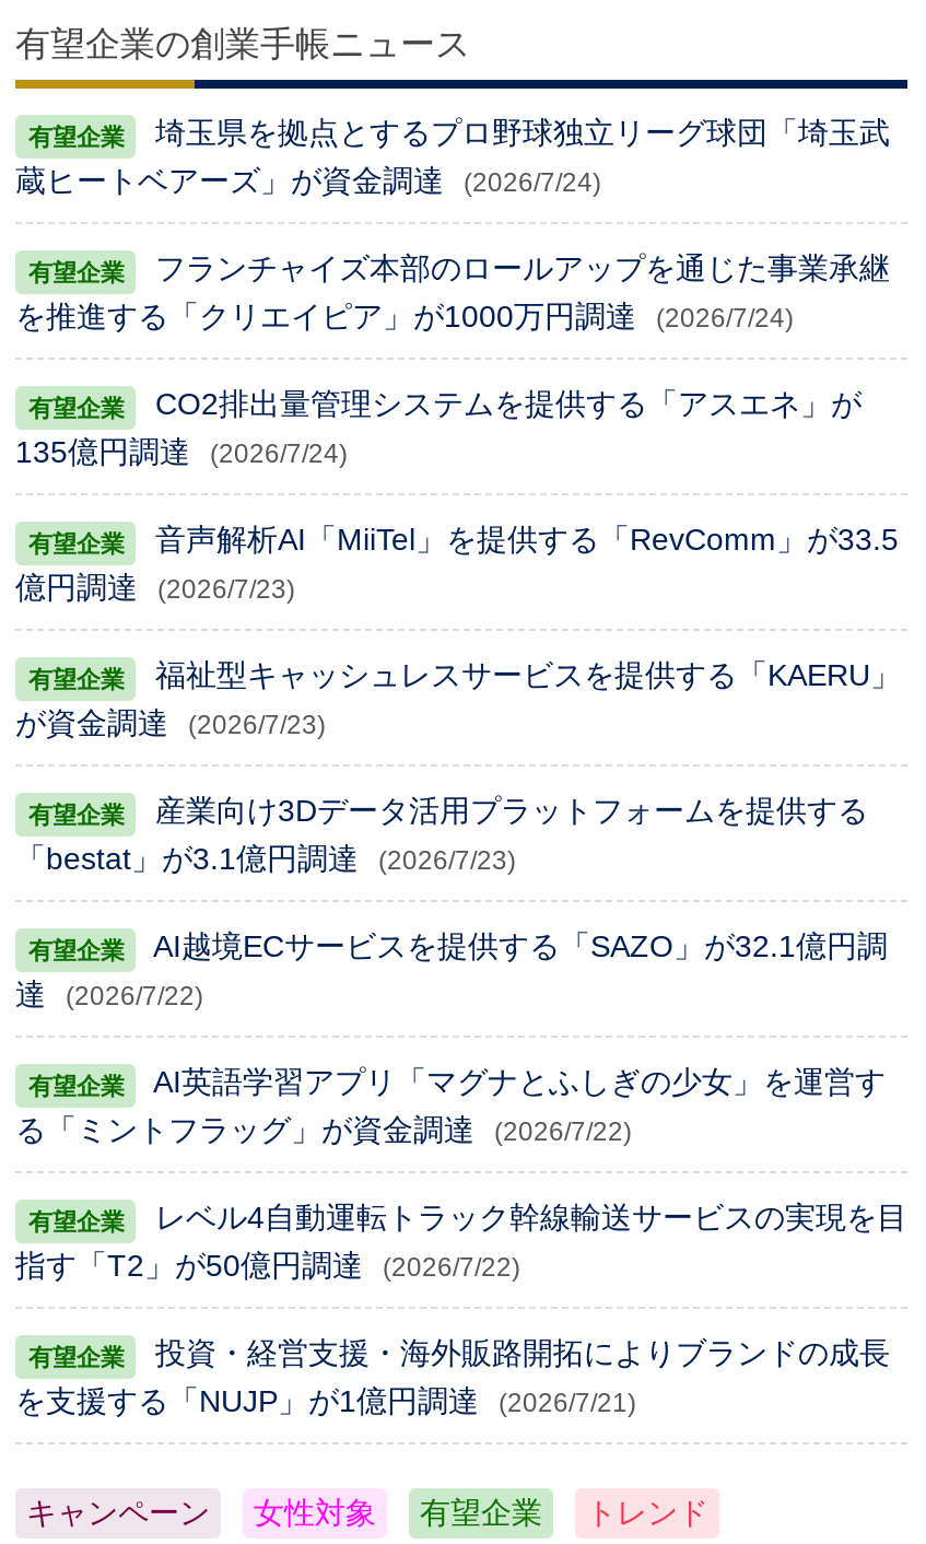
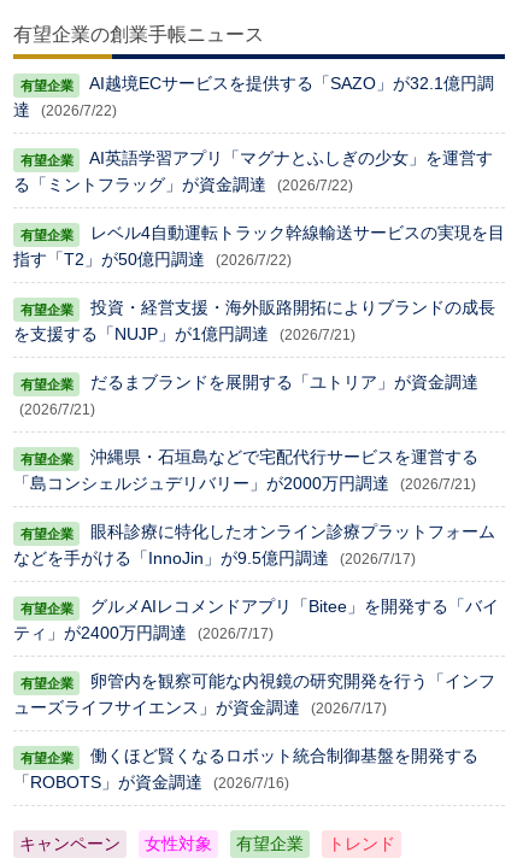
- 埼玉県を拠点とするプロ野球独立リーグ球団「埼玉武
- 蔵ヒートベアーズ」が資金調達
- (2026/7/24)
- フランチャイズ本部のロールアップを通じた事業承継
- を推進する「クリエイピア」が1000万円調達
- (2026/7/24)
- CO2排出量管理システムを提供する「アスエネ」が
- 135億円調達
- (2026/7/24)
- 音声解析AI「MiiTel」を提供する「RevComm」が33.5
- 億円調達
- (2026/7/23)
- 福祉型キャッシュレスサービスを提供する「KAERU」
- が資金調達
- (2026/7/23)
- 産業向け3Dデータ活用プラットフォームを提供する
- 「bestat」が3.1億円調達
- (2026/7/23)

moved up: AI越境ECサービスを提供する「SAZO」が32.1億円調 | 達 | (2026/7/22) | ... | を支援する「NUJP」が1億円調達 | (2026/7/21)

+ だるまブランドを展開する「ユトリア」が資金調達
+ (2026/7/21)
+ 沖縄県・石垣島などで宅配代行サービスを運営する
+ 「島コンシェルジュデリバリー」が2000万円調達
+ (2026/7/21)
+ 眼科診療に特化したオンライン診療プラットフォーム
+ などを手がける「InnoJin」が9.5億円調達
+ (2026/7/17)
+ グルメAIレコメンドアプリ「Bitee」を開発する「バイ
+ ティ」が2400万円調達
+ (2026/7/17)
+ 卵管内を観察可能な内視鏡の研究開発を行う「インフ
+ ューズライフサイエンス」が資金調達
+ (2026/7/17)
+ 働くほど賢くなるロボット統合制御基盤を開発する
+ 「ROBOTS」が資金調達
+ (2026/7/16)
